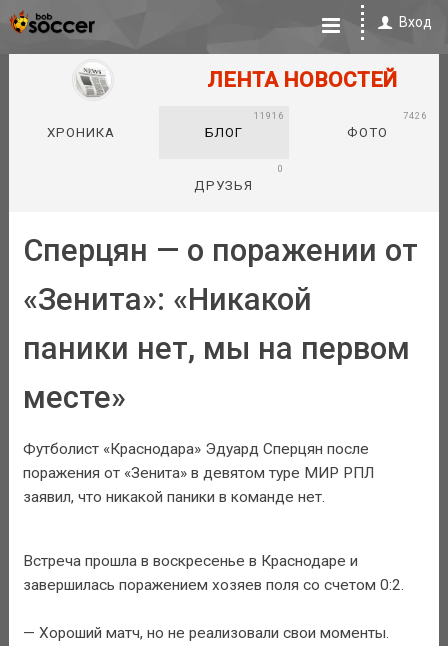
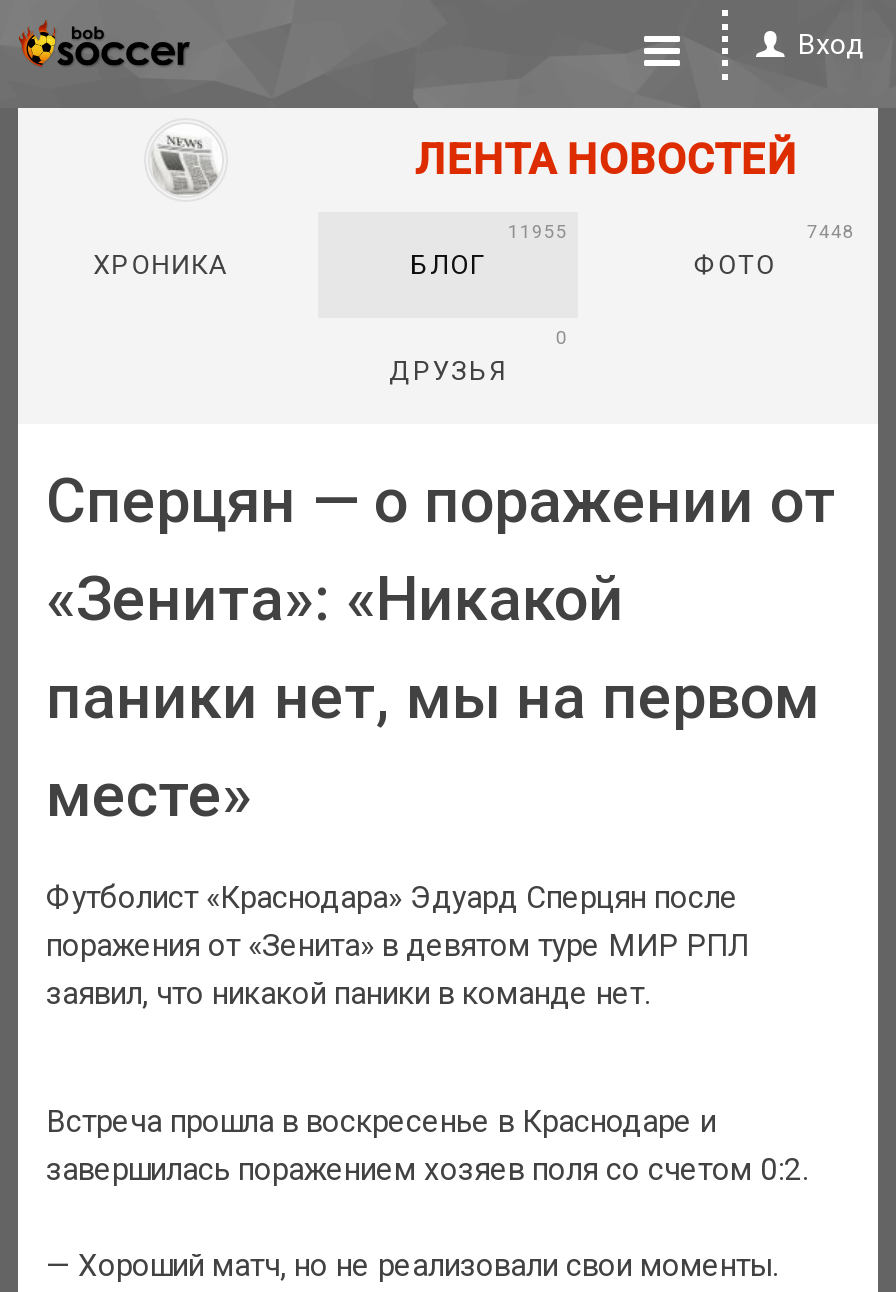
- 11916
+ 11955

- 7426
+ 7448
